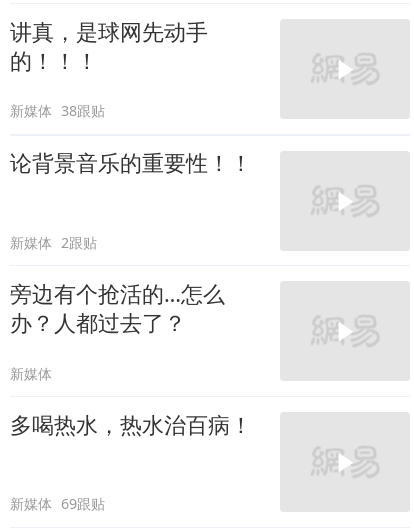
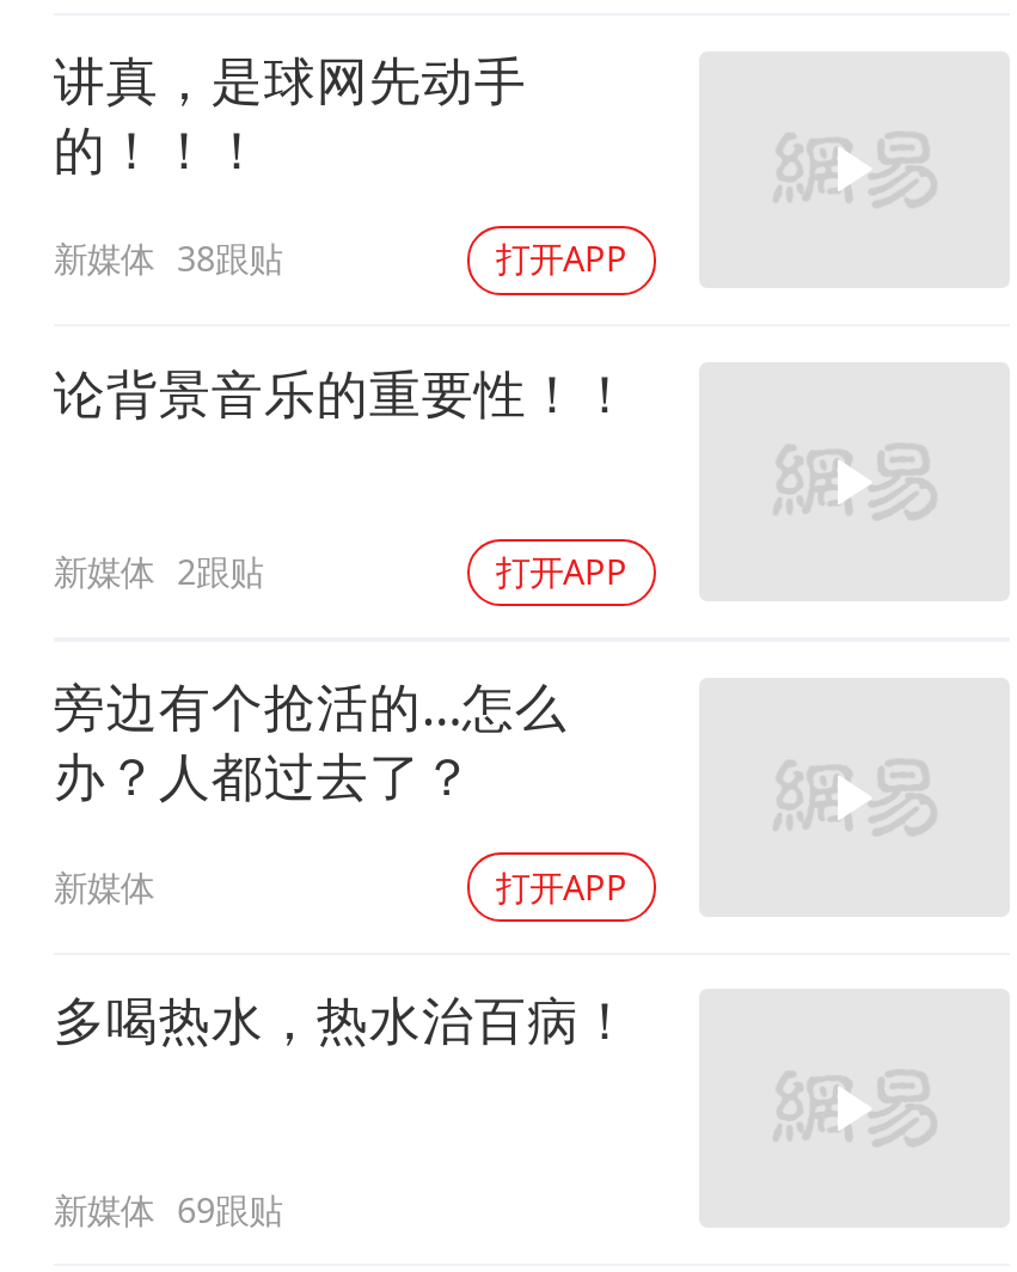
+ 打开APP

+ 打开APP

+ 打开APP
